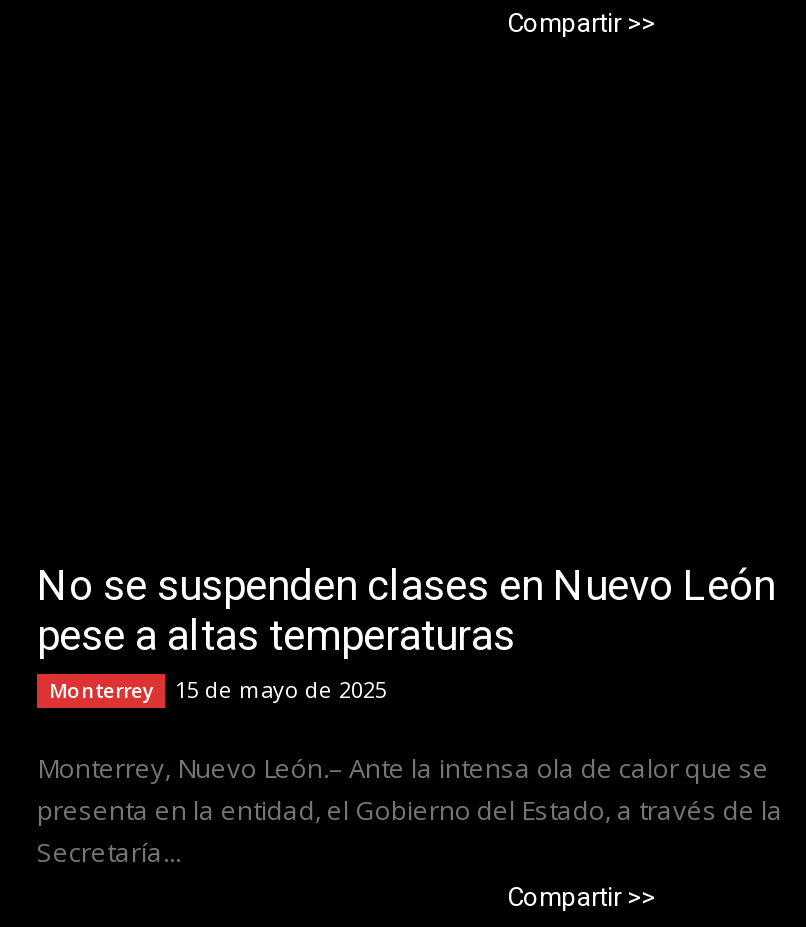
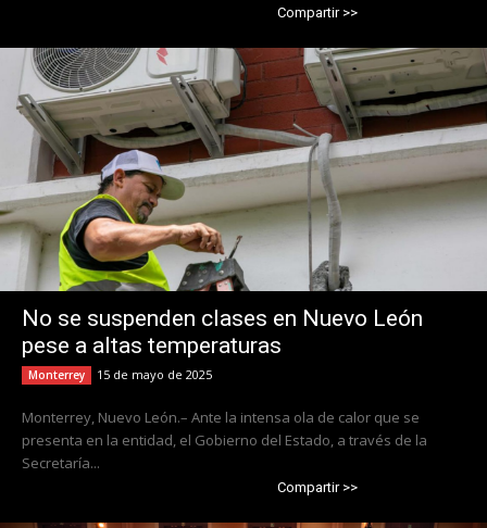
+ [image]
